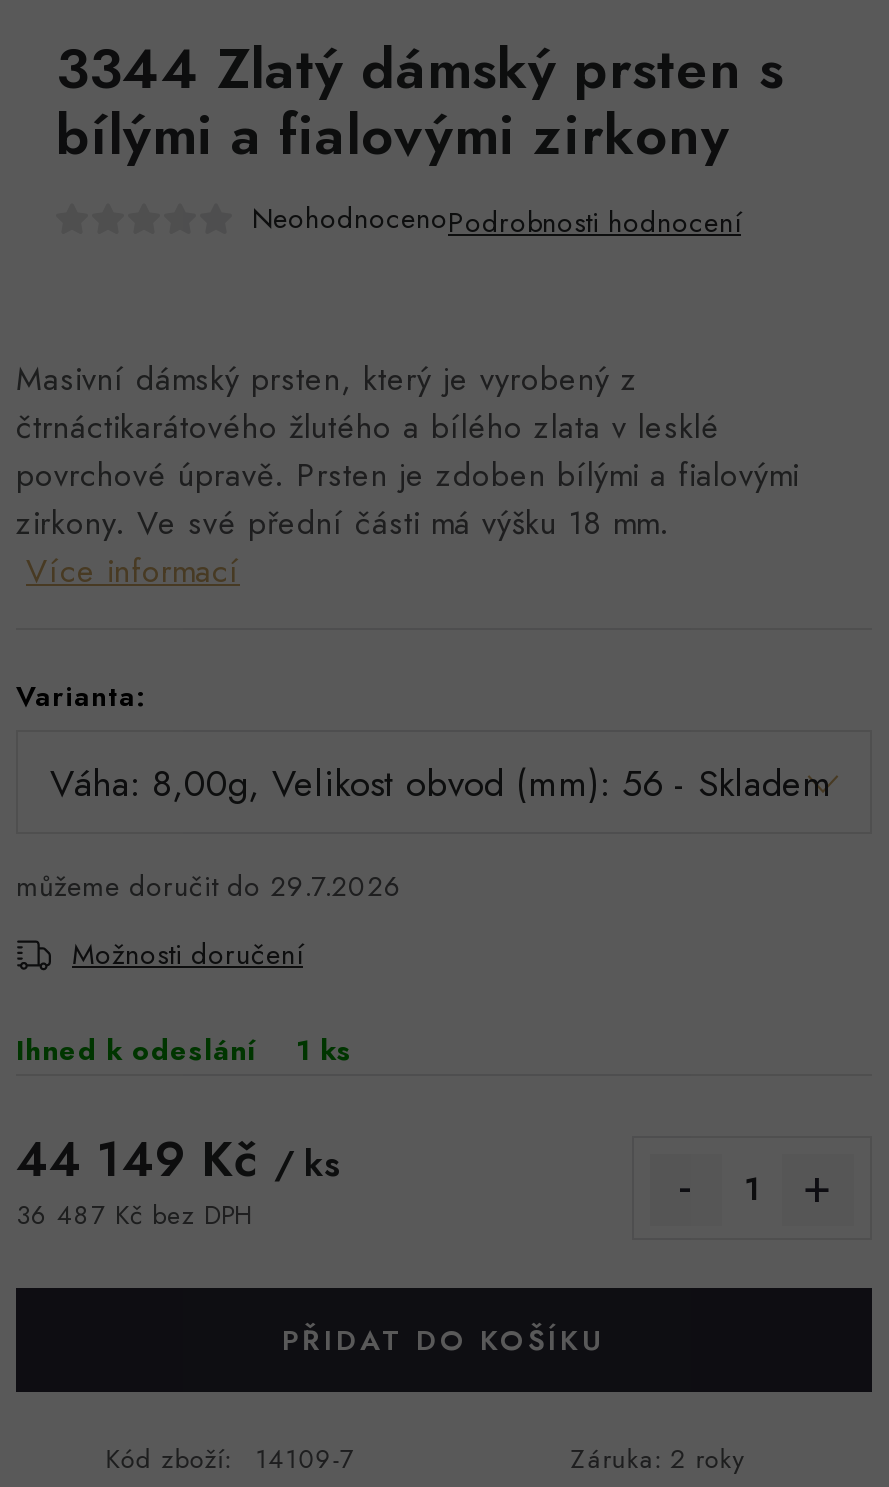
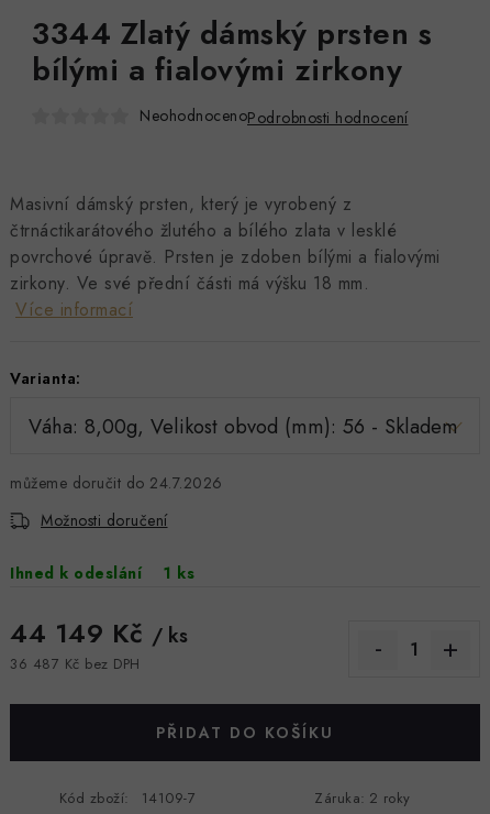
- 29.7.2026
+ 24.7.2026
